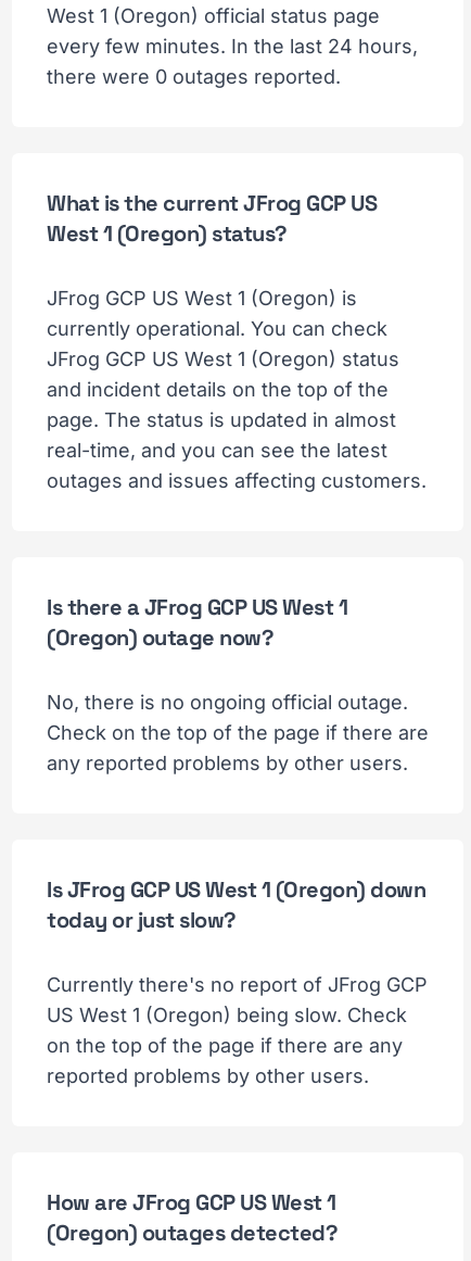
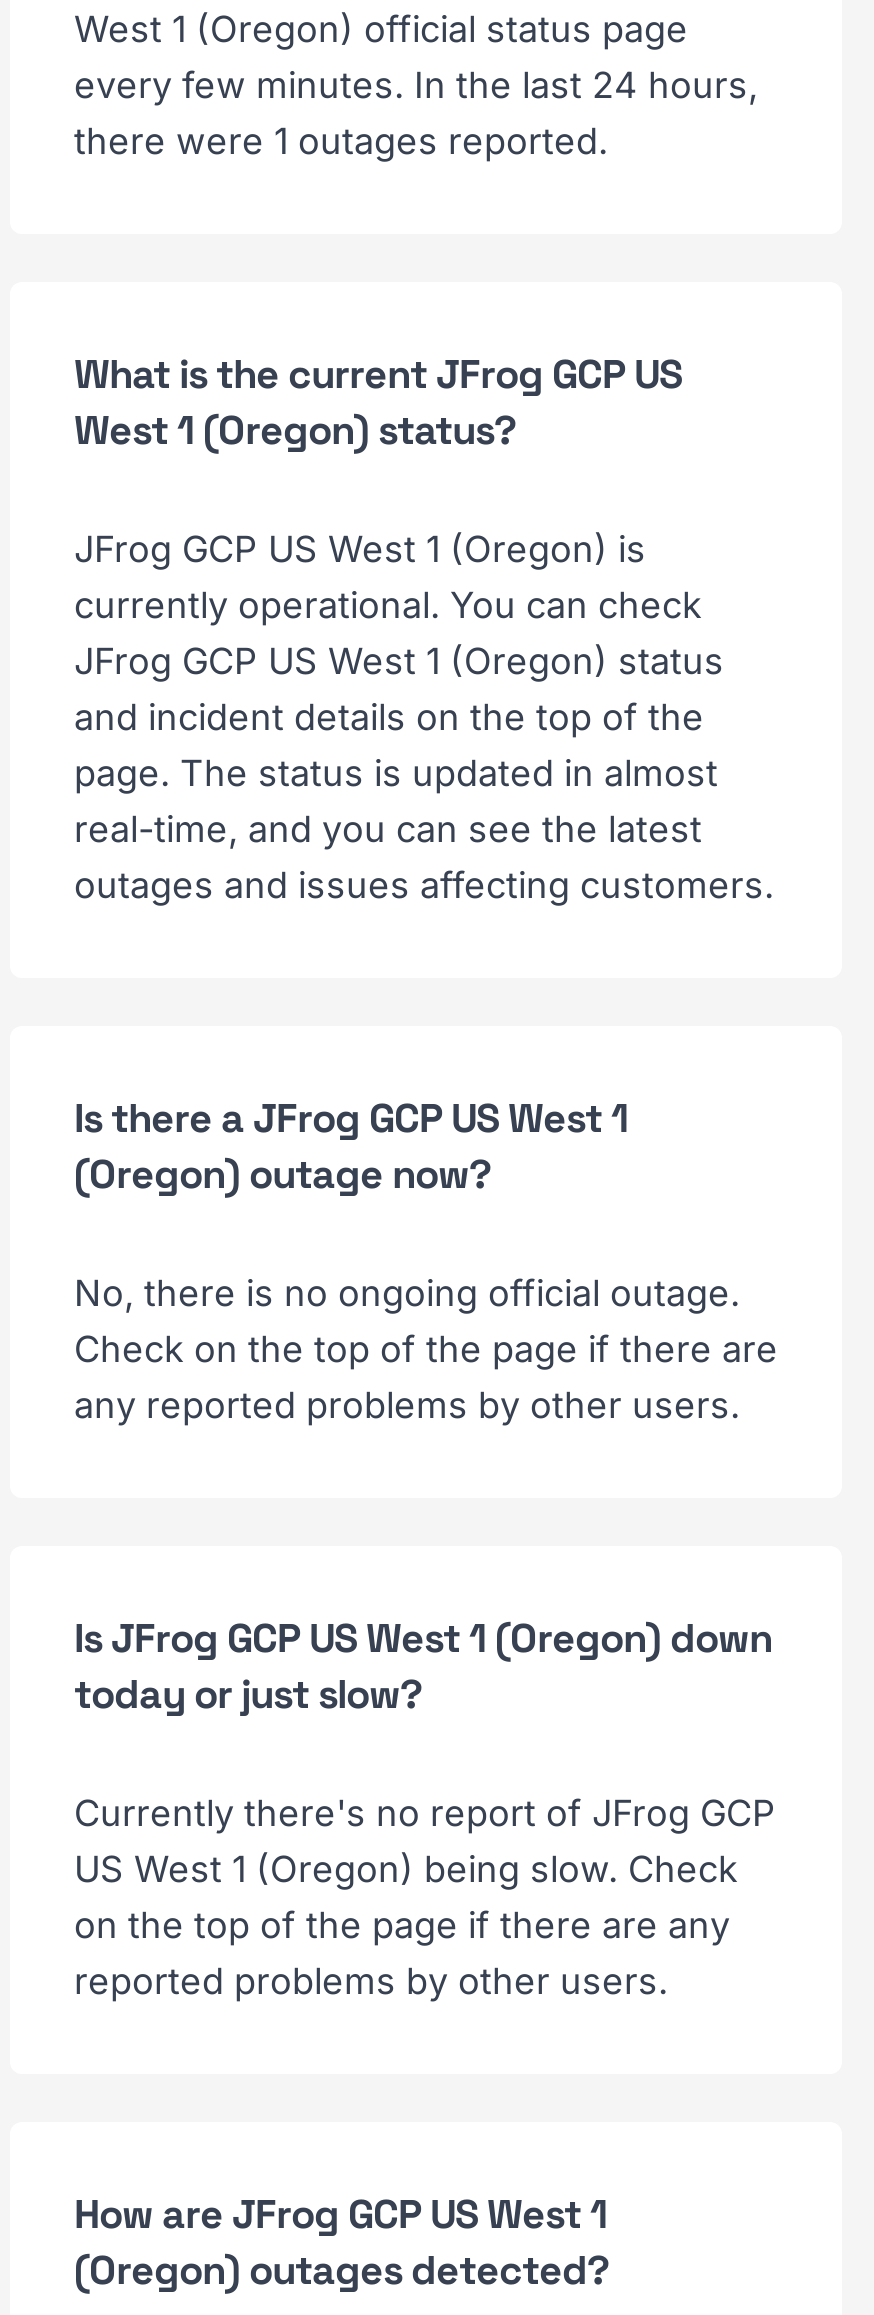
- there were 0 outages reported.
+ there were 1 outages reported.
